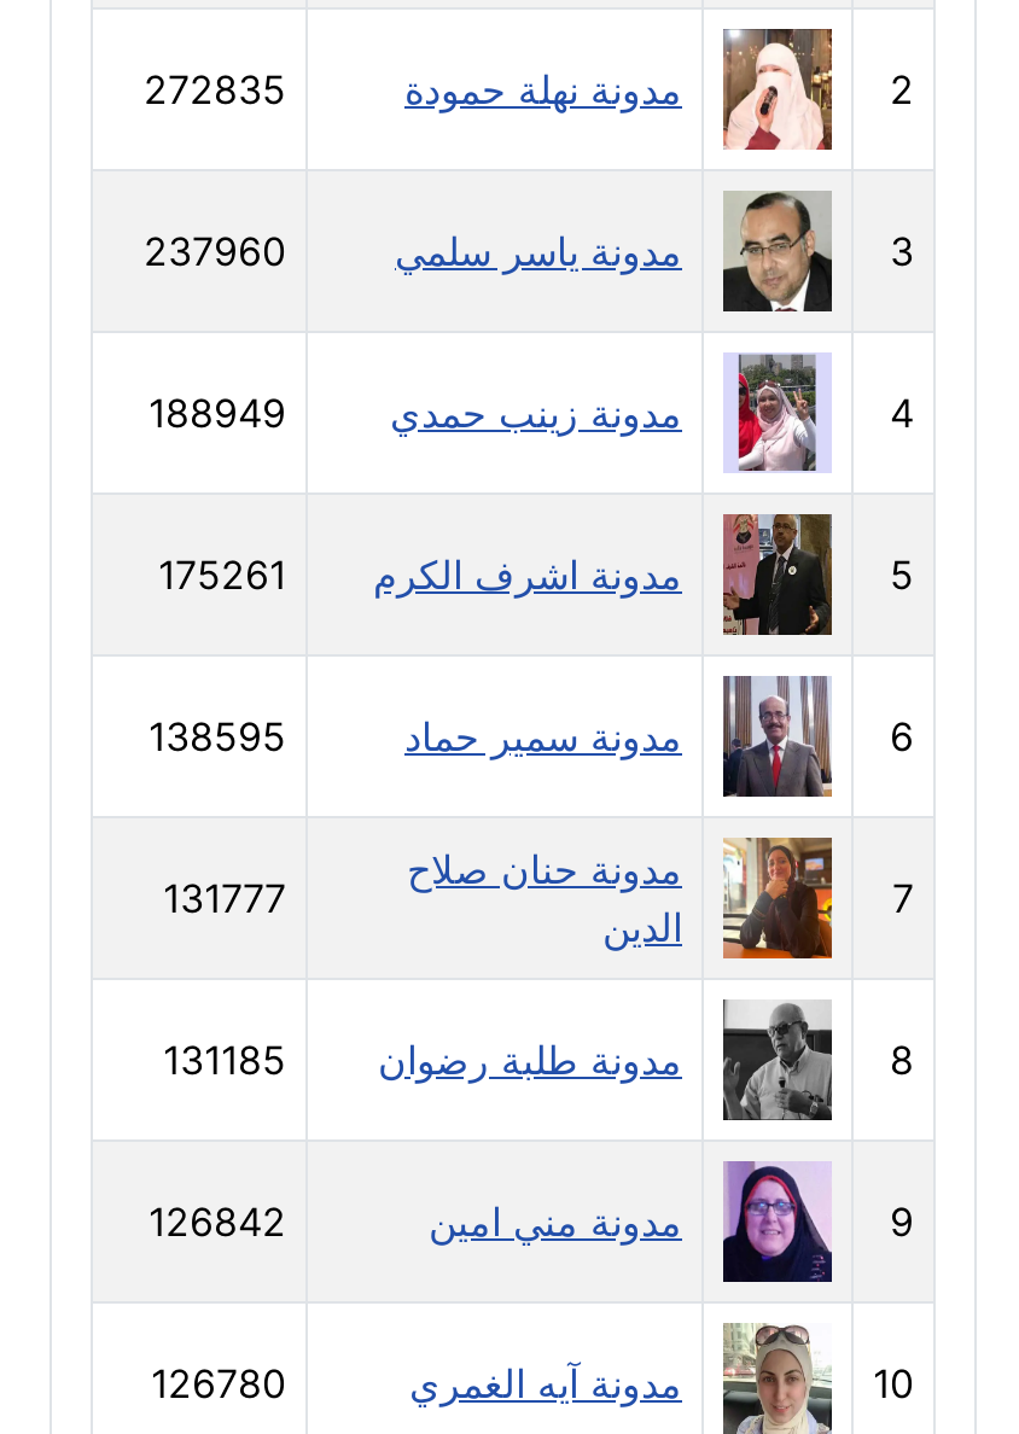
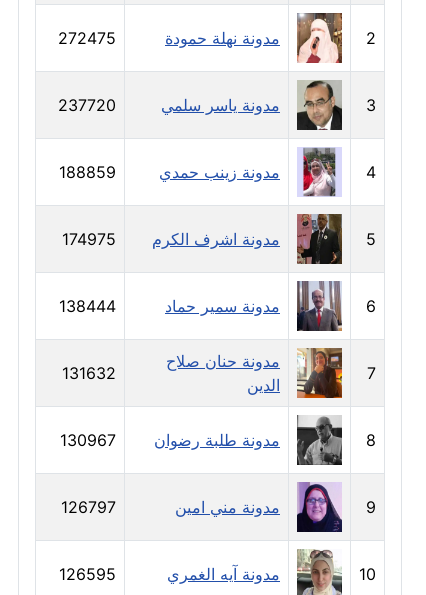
- 272835
+ 272475

- 237960
+ 237720

- 188949
+ 188859

- 175261
+ 174975

- 138595
+ 138444

- 131777
+ 131632

- مدونة طلبة رضوان 131185
+ مدونة طلبة رضوان 130967

- 126842
+ 126797

- 126780
+ 126595
